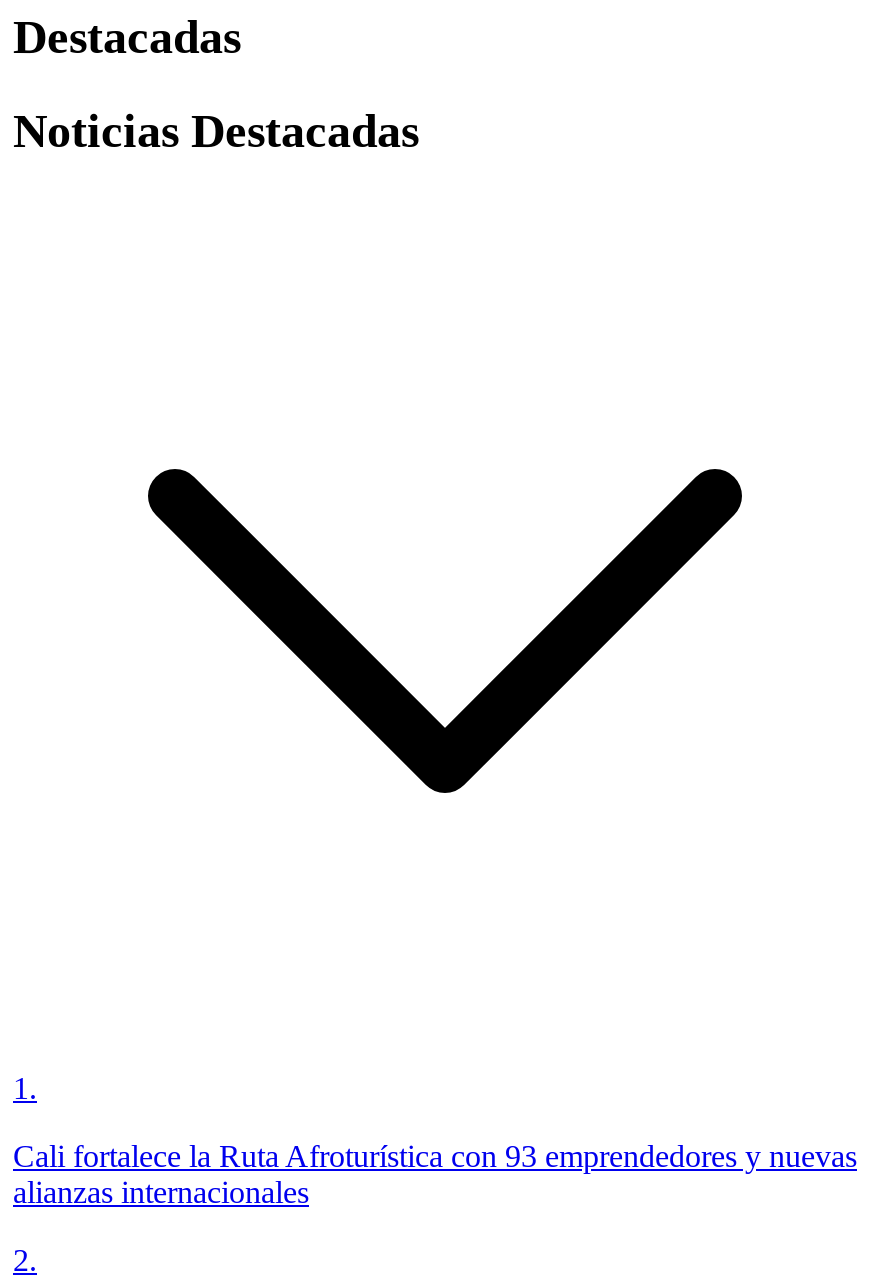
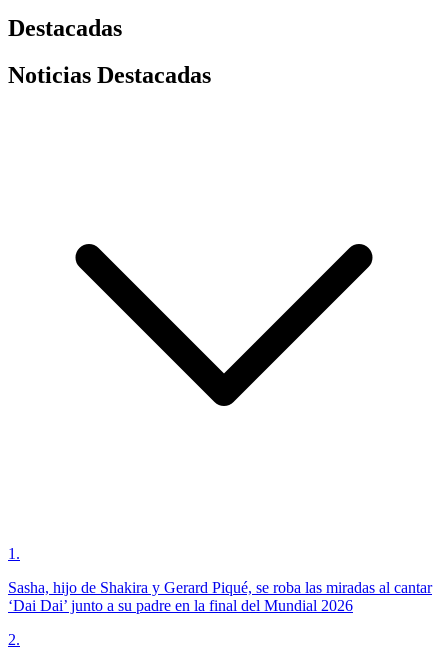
- Cali fortalece la Ruta Afroturística con 93 emprendedores y nuevas
- alianzas internacionales
+ Sasha, hijo de Shakira y Gerard Piqué, se roba las miradas al cantar
+ ‘Dai Dai’ junto a su padre en la final del Mundial 2026
